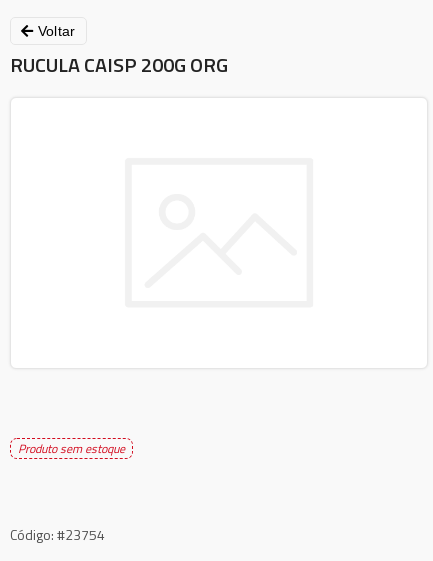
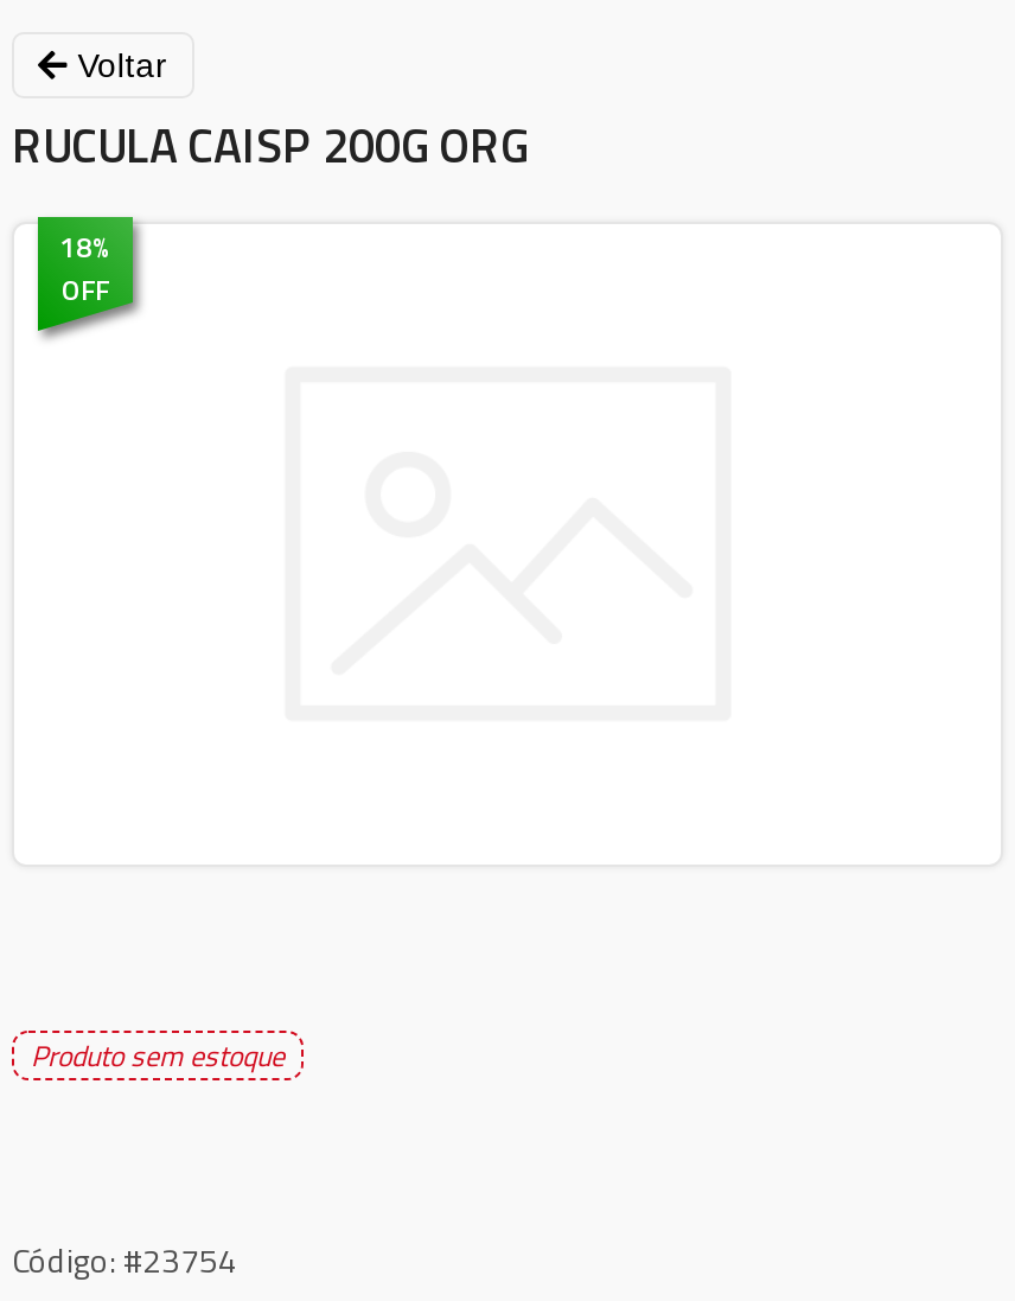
+ 18%
+ OFF
